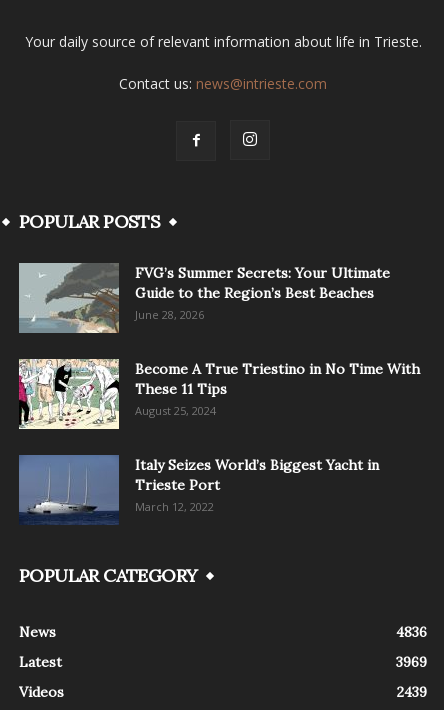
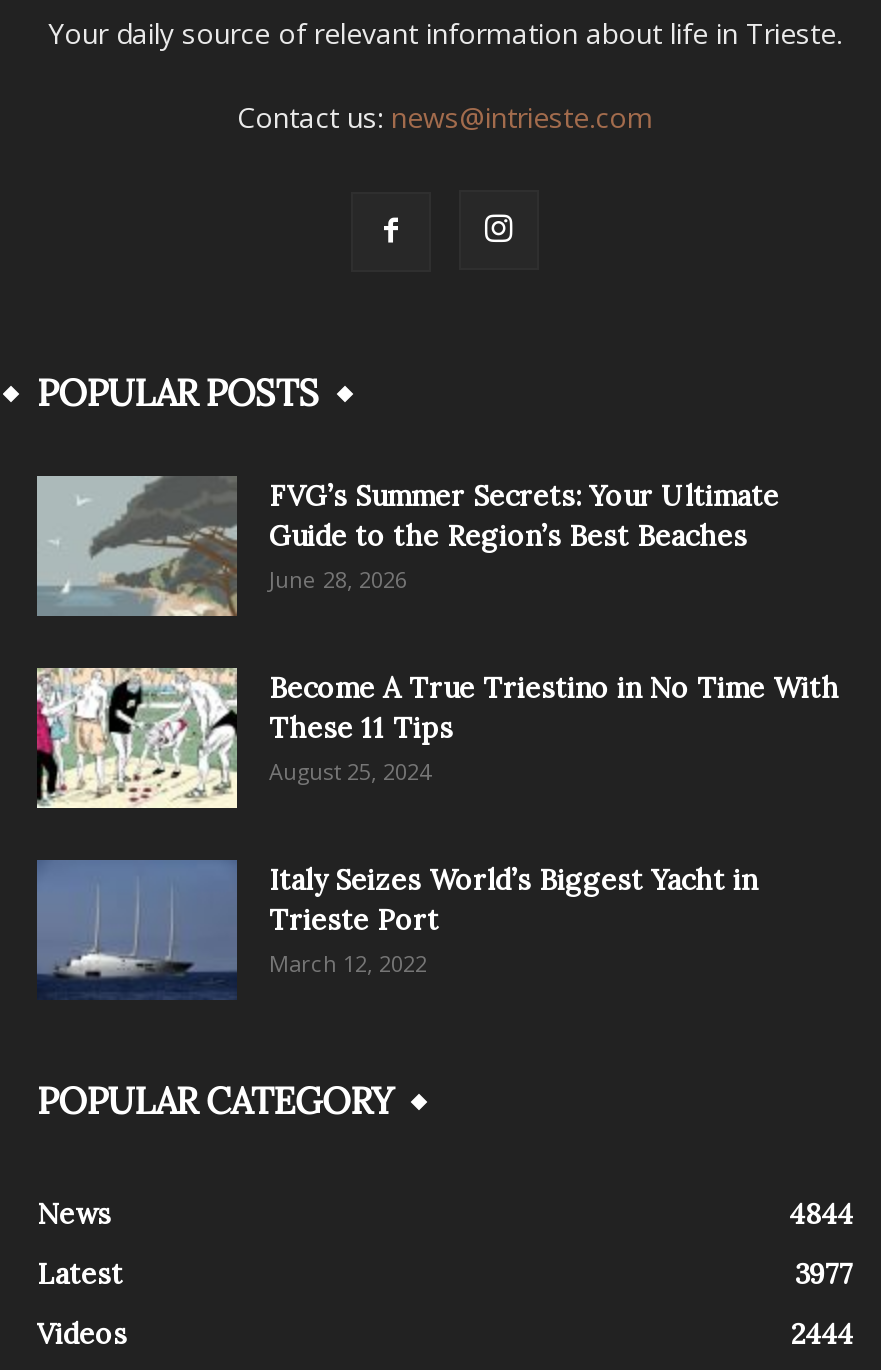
- 4836
+ 4844

- 3969
+ 3977

- 2439
+ 2444
